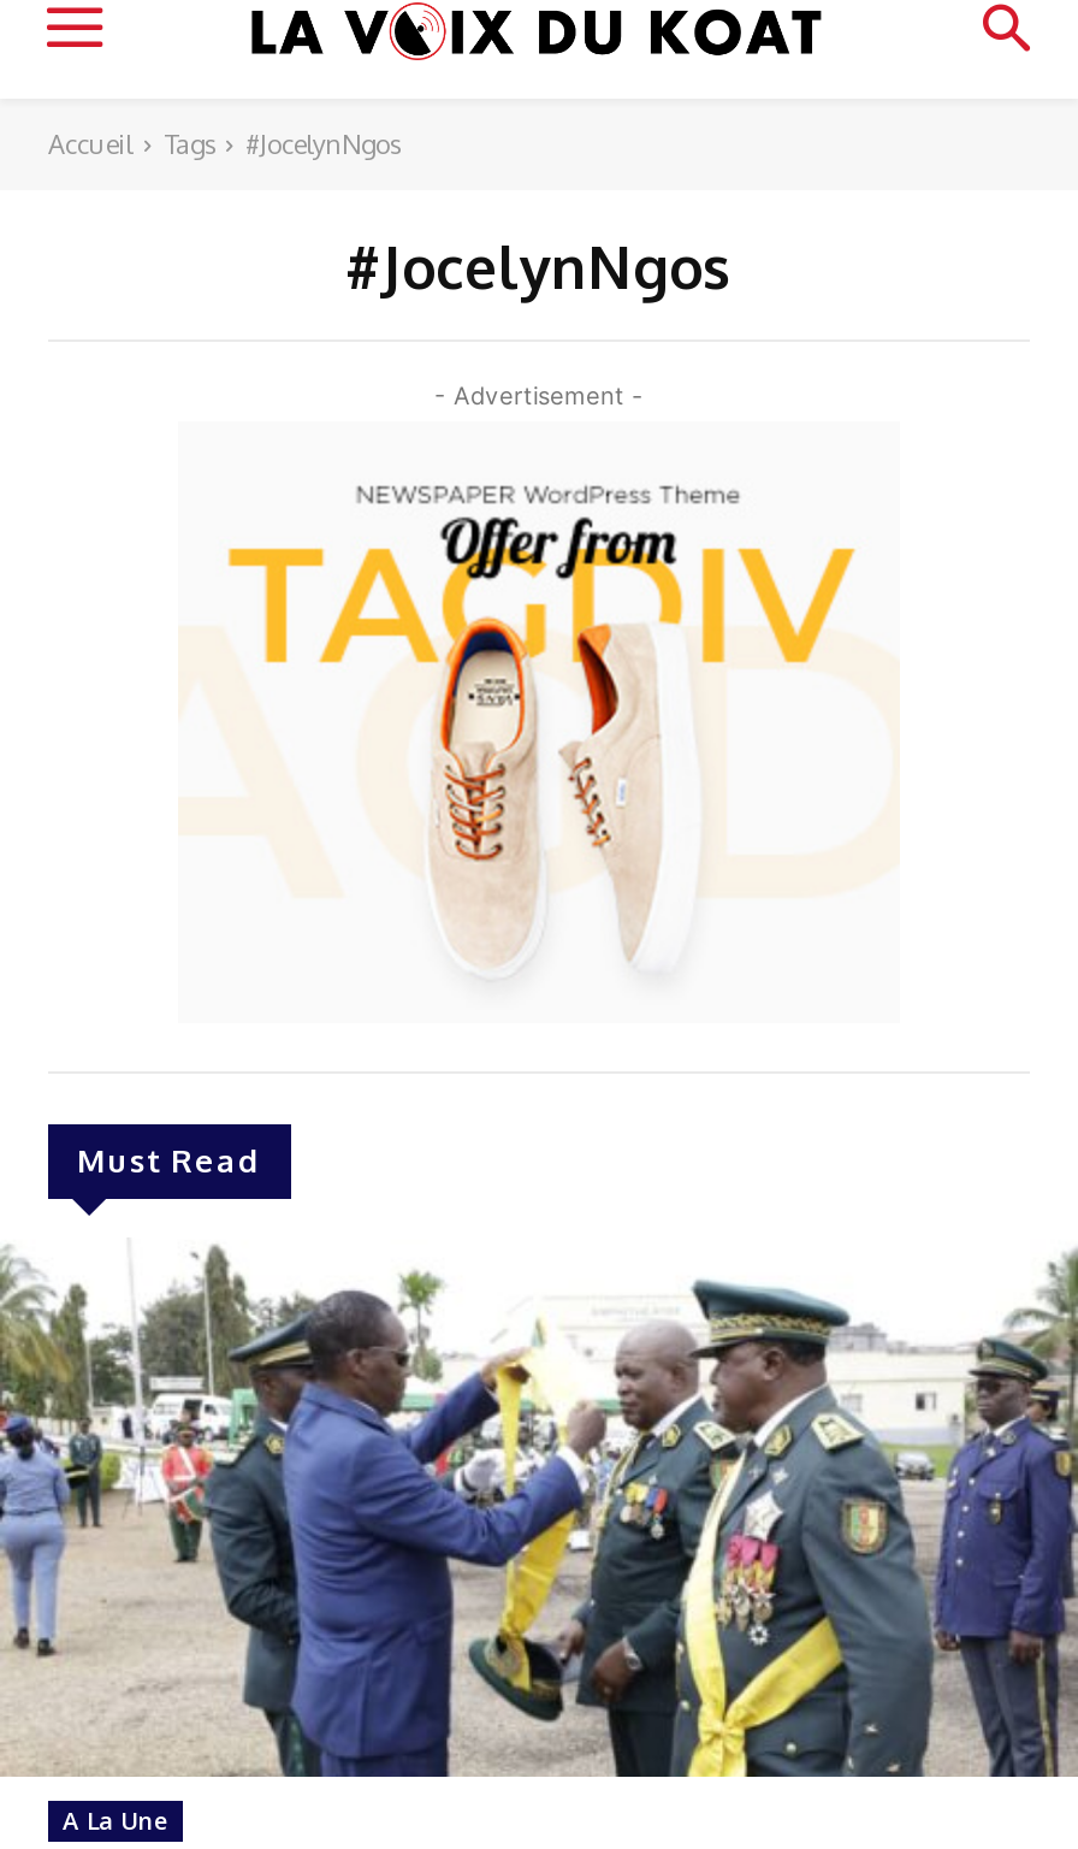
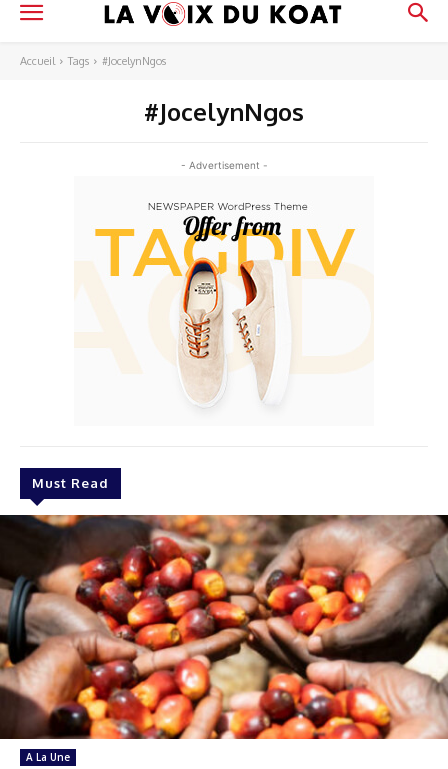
- [image]
+ [image]
